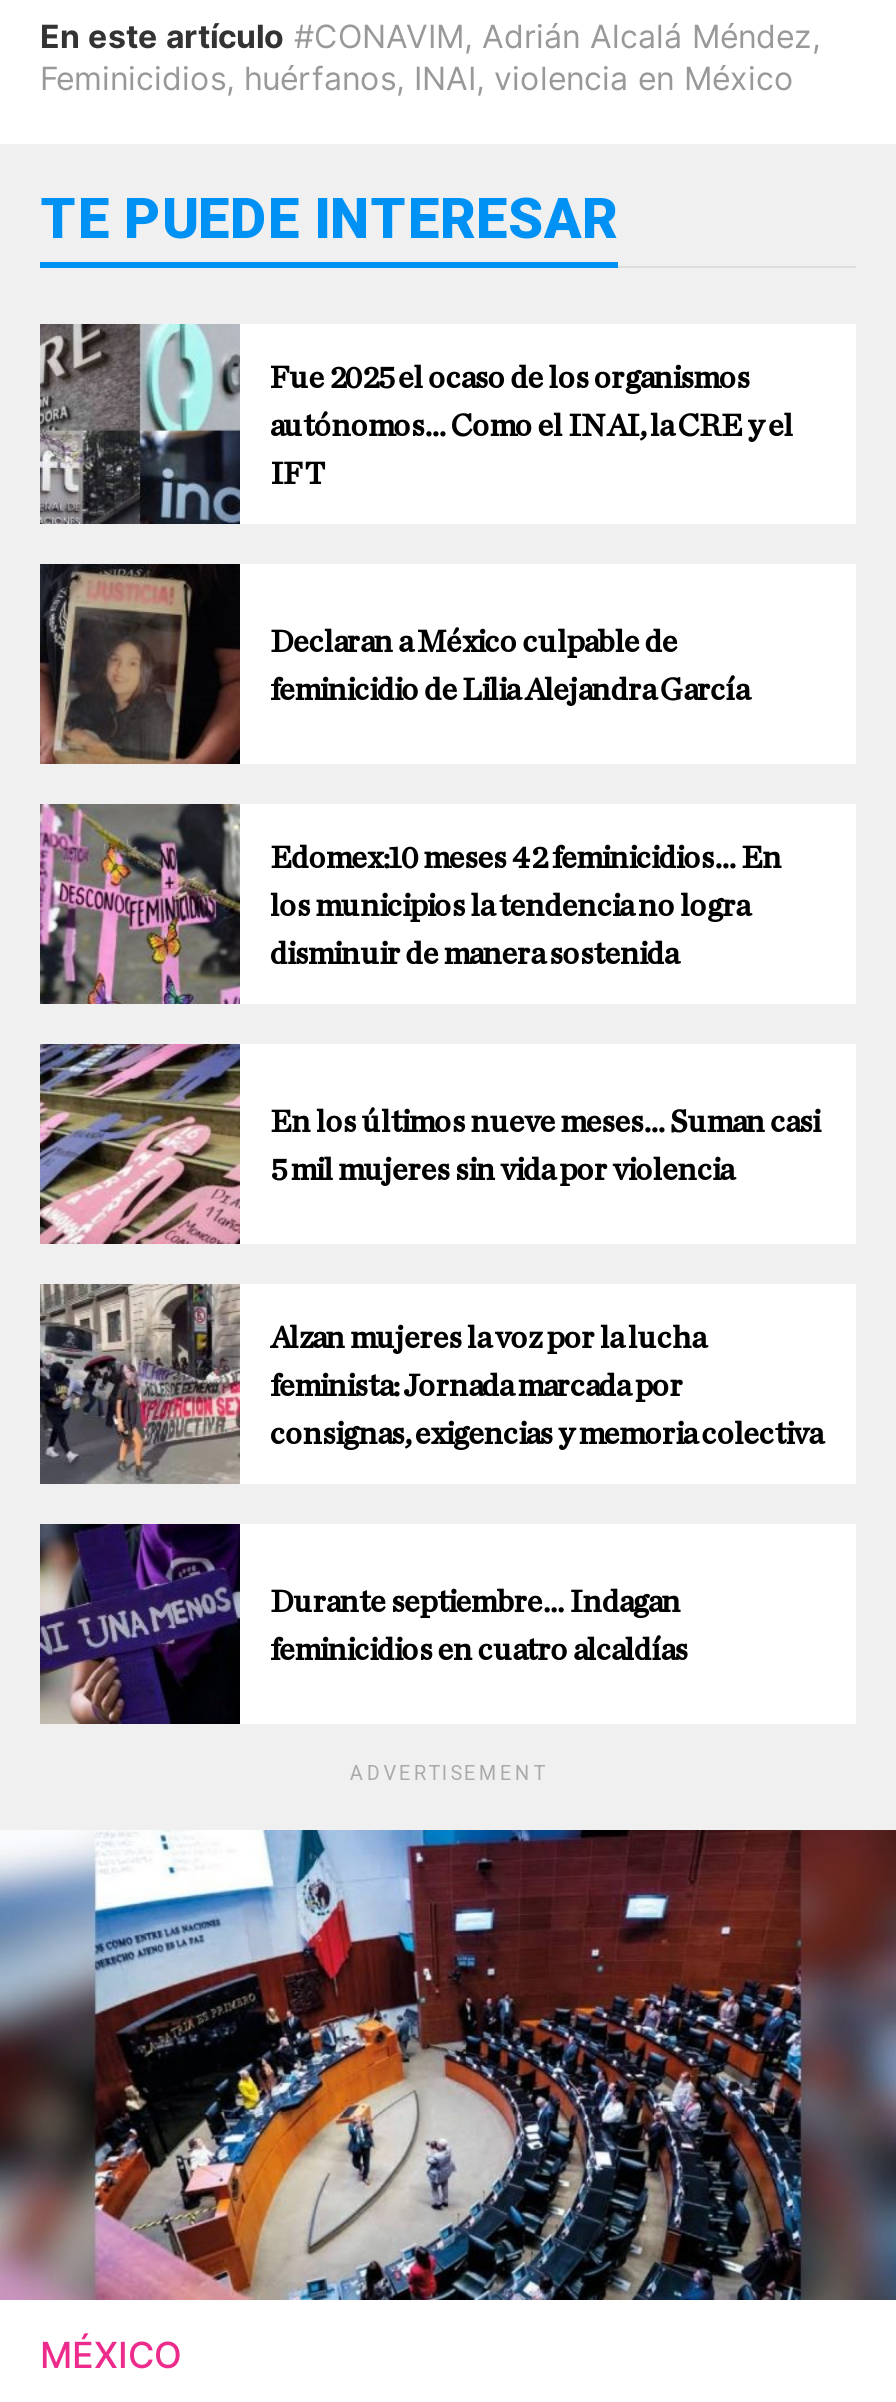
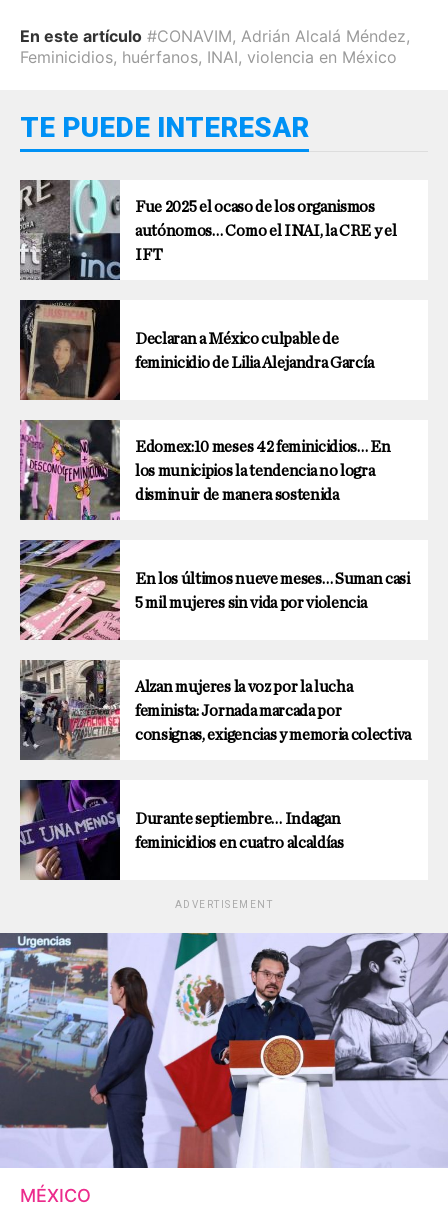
- [image]
+ [image]
